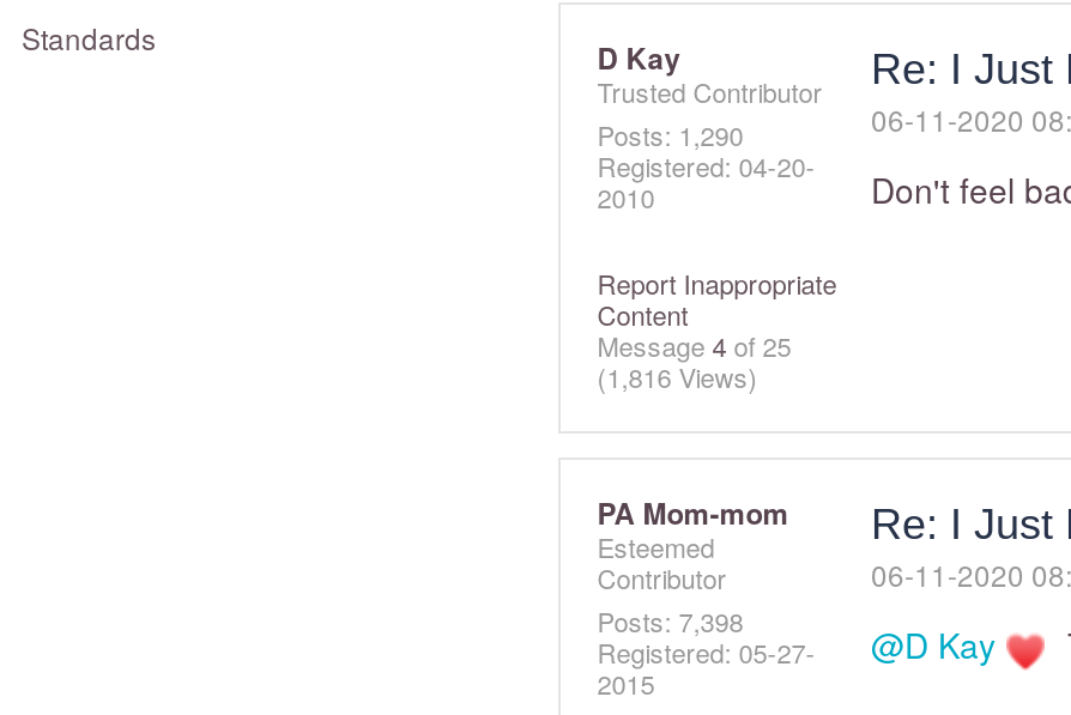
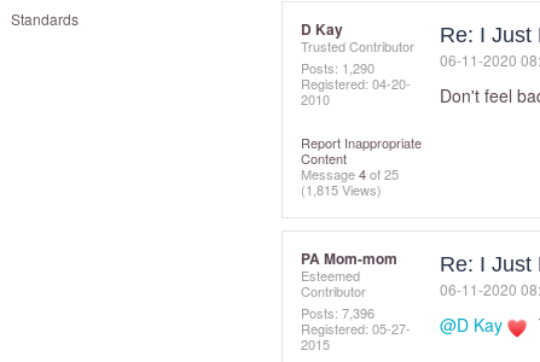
- (1,816 Views)
+ (1,815 Views)

- Posts: 7,398
+ Posts: 7,396
